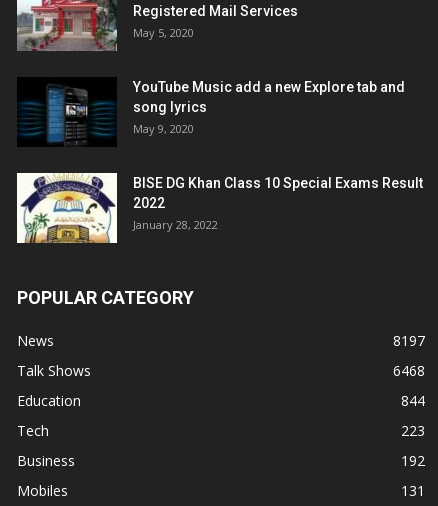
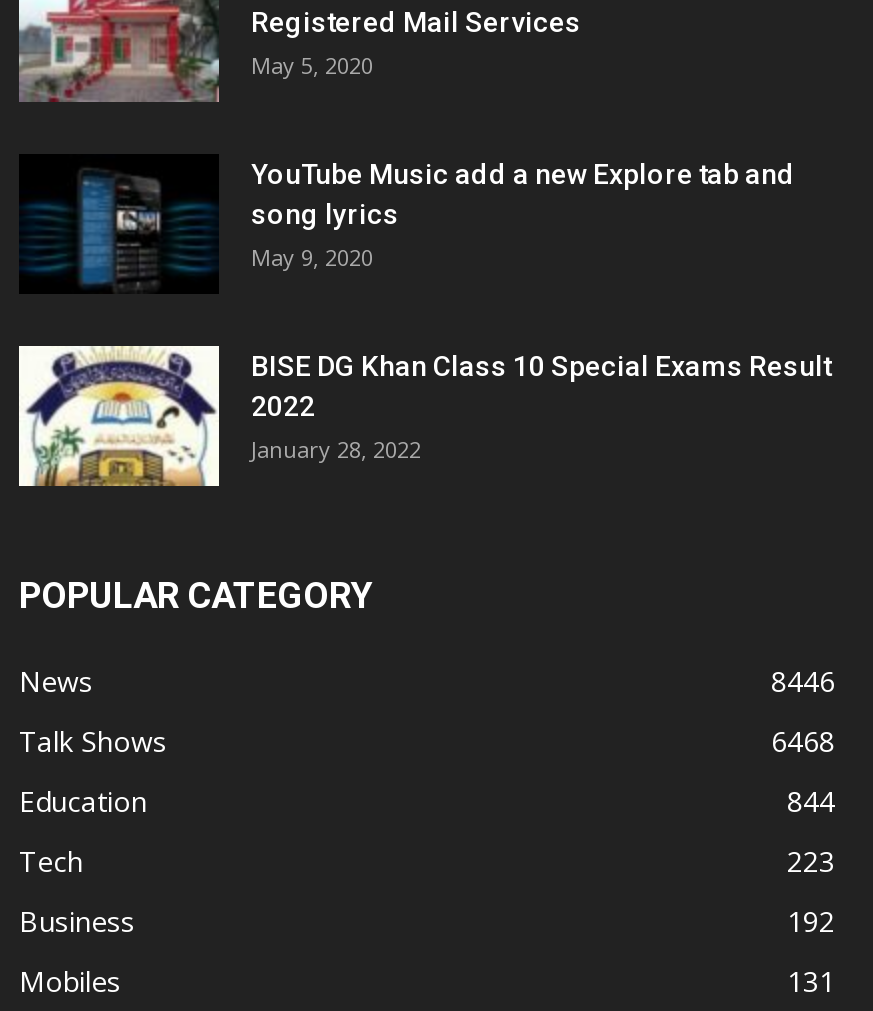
- 8197
+ 8446
